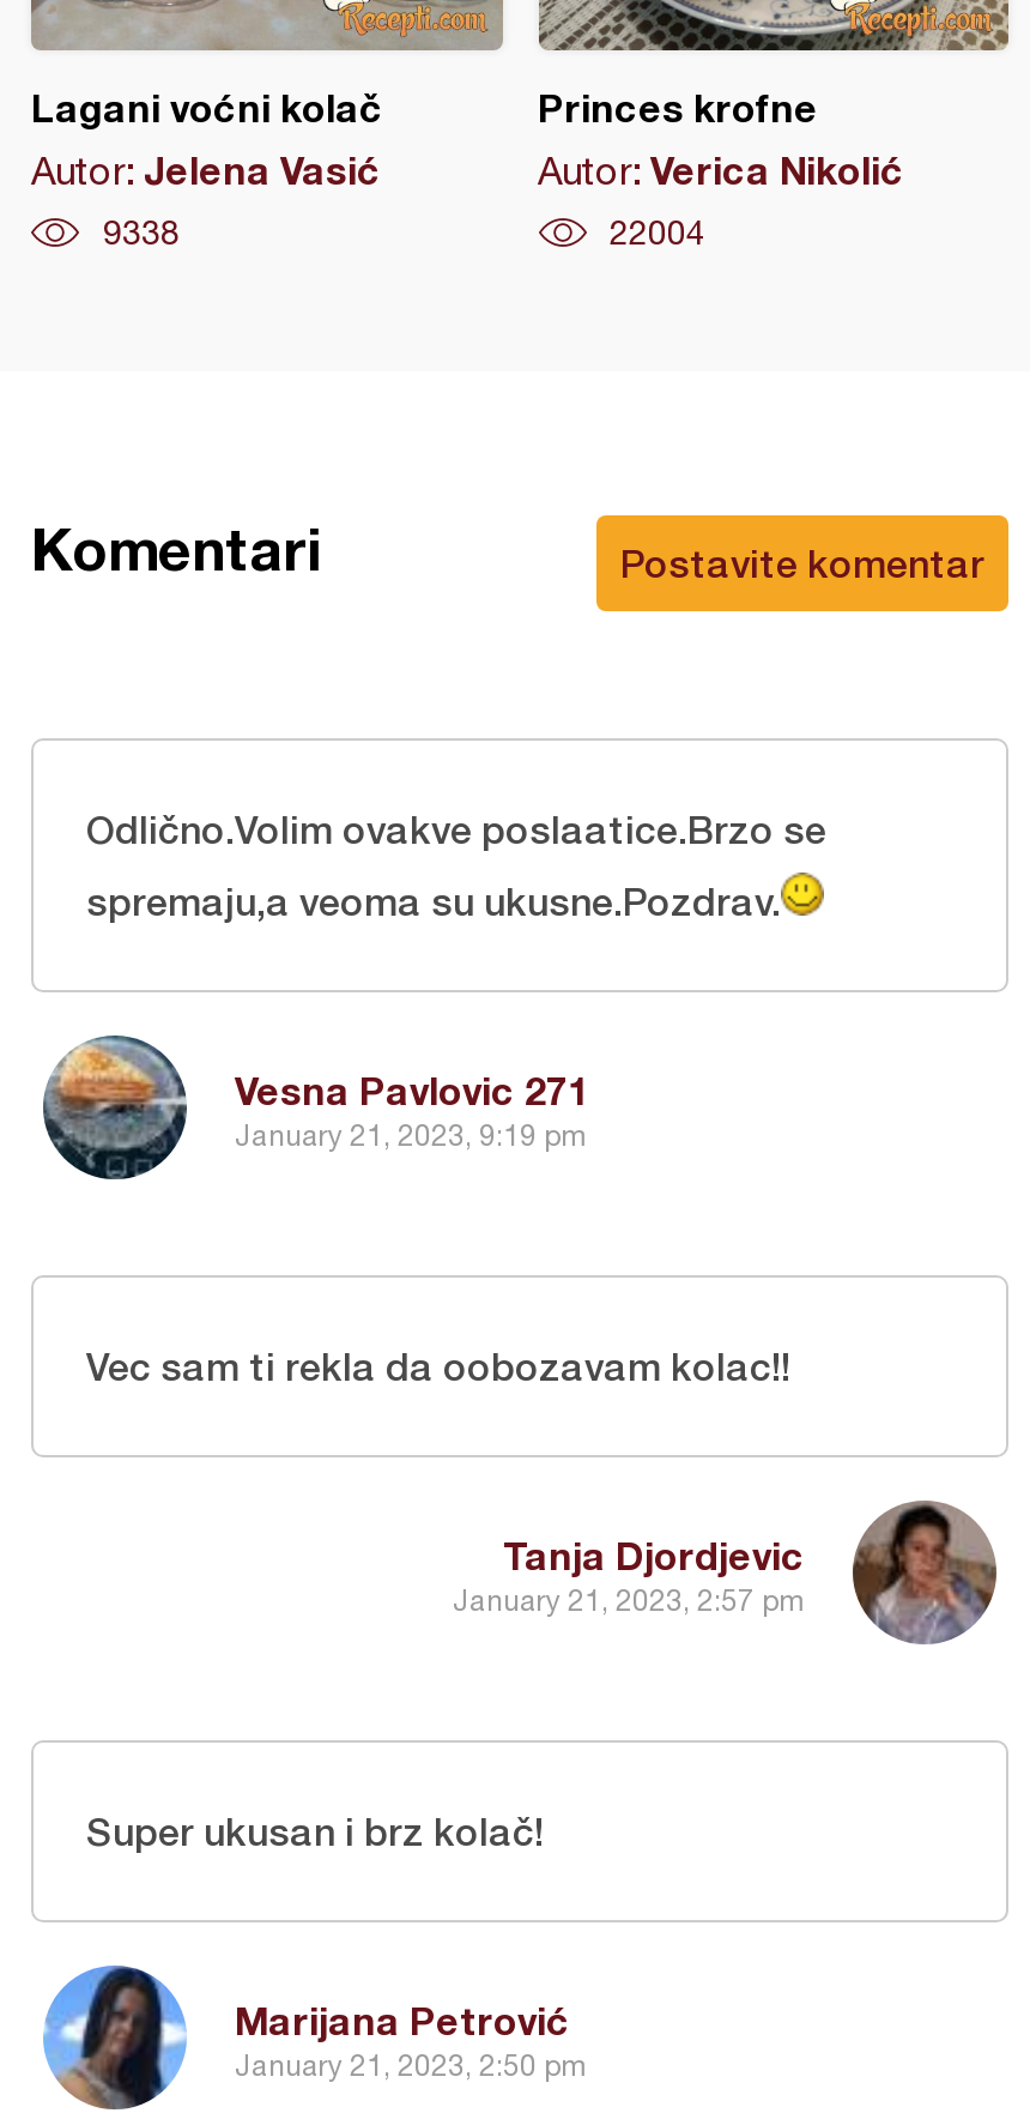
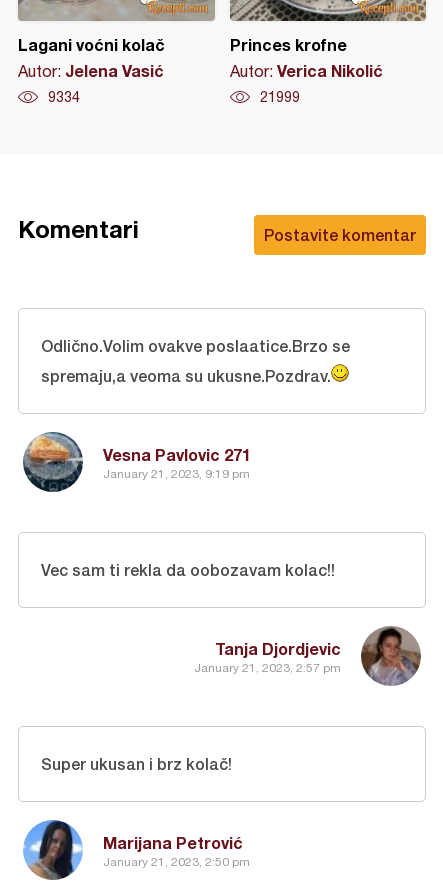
- 9338
+ 9334

- 22004
+ 21999
